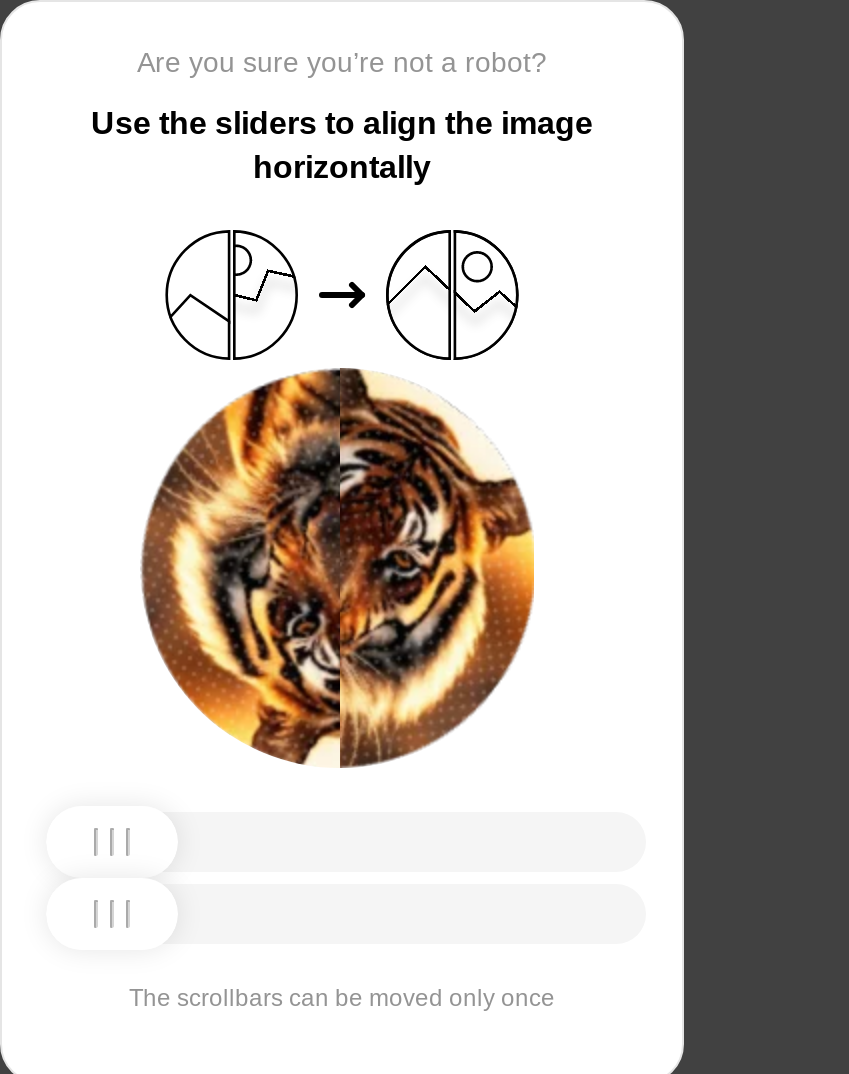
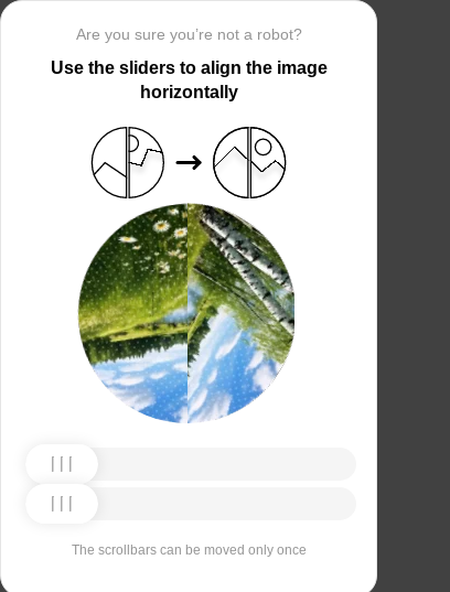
- [image]
+ [image]
